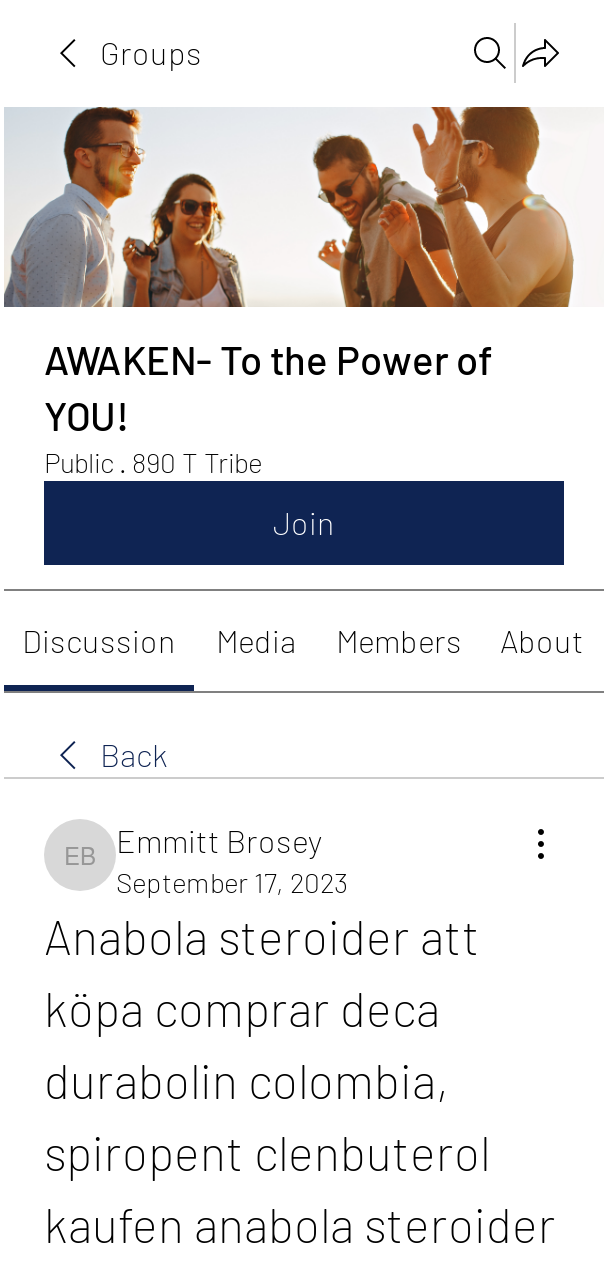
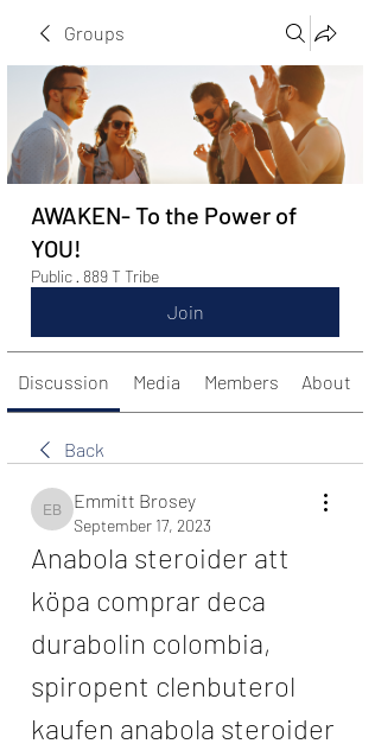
- Public 890 T Tribe
+ Public 889 T Tribe
